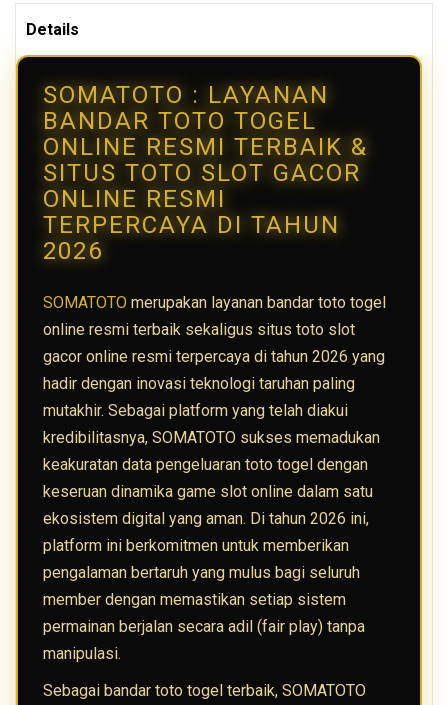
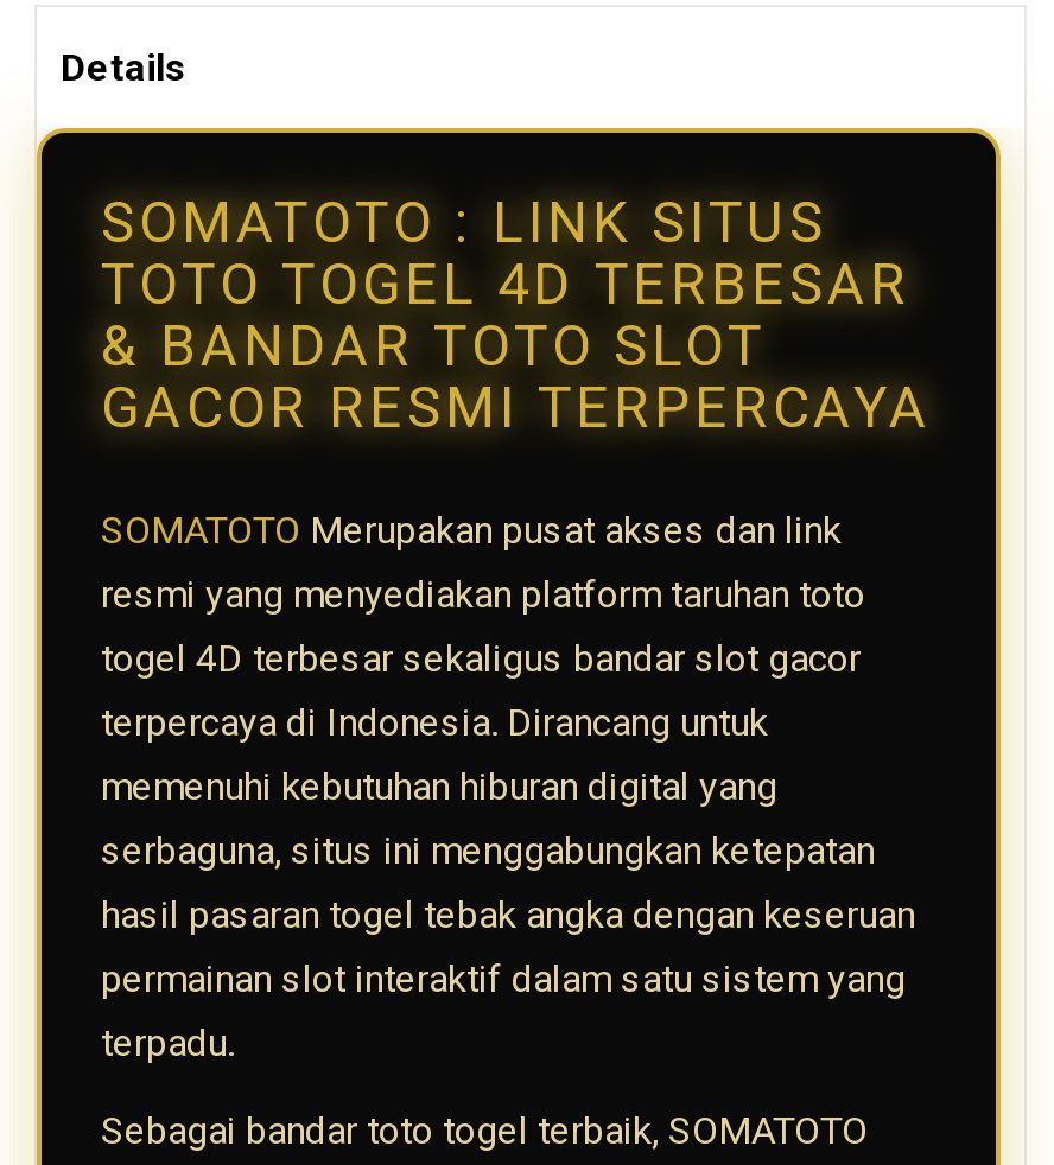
- SOMATOTO : LAYANAN
- BANDAR TOTO TOGEL
- ONLINE RESMI TERBAIK &
- SITUS TOTO SLOT GACOR
- ONLINE RESMI
- TERPERCAYA DI TAHUN
- 2026
+ SOMATOTO : LINK SITUS
+ TOTO TOGEL 4D TERBESAR
+ & BANDAR TOTO SLOT
+ GACOR RESMI TERPERCAYA

- SOMATOTO merupakan layanan bandar toto togel
- online resmi terbaik sekaligus situs toto slot
- gacor online resmi terpercaya di tahun 2026 yang
- hadir dengan inovasi teknologi taruhan paling
- mutakhir. Sebagai platform yang telah diakui
- kredibilitasnya, SOMATOTO sukses memadukan
- keakuratan data pengeluaran toto togel dengan
- keseruan dinamika game slot online dalam satu
- ekosistem digital yang aman. Di tahun 2026 ini,
- platform ini berkomitmen untuk memberikan
- pengalaman bertaruh yang mulus bagi seluruh
- member dengan memastikan setiap sistem
- permainan berjalan secara adil (fair play) tanpa
- manipulasi.
+ SOMATOTO Merupakan pusat akses dan link
+ resmi yang menyediakan platform taruhan toto
+ togel 4D terbesar sekaligus bandar slot gacor
+ terpercaya di Indonesia. Dirancang untuk
+ memenuhi kebutuhan hiburan digital yang
+ serbaguna, situs ini menggabungkan ketepatan
+ hasil pasaran togel tebak angka dengan keseruan
+ permainan slot interaktif dalam satu sistem yang
+ terpadu.
